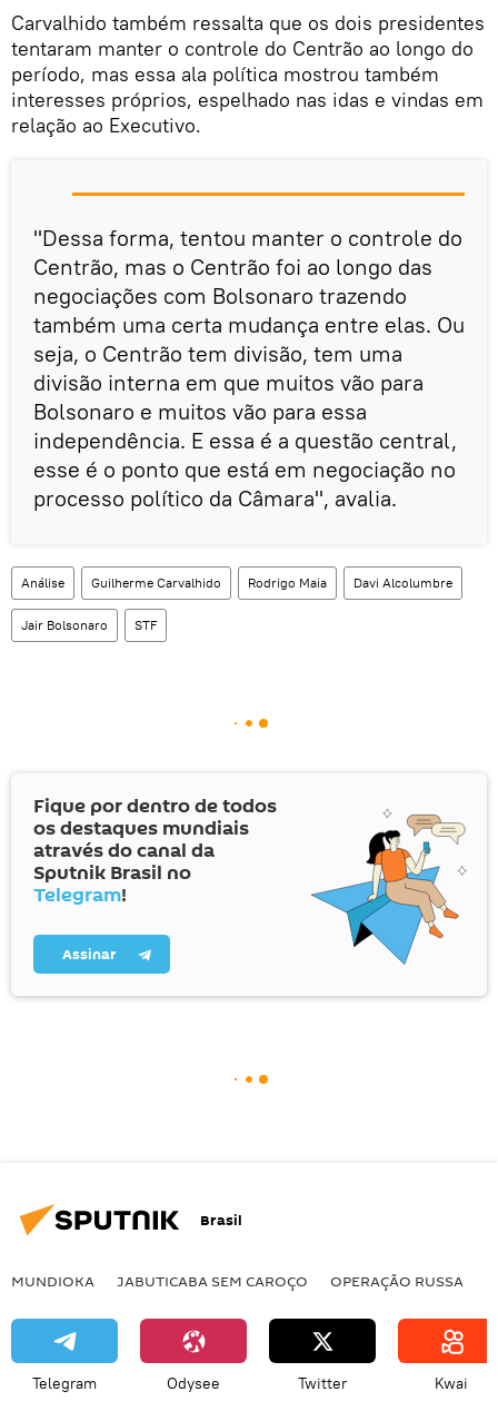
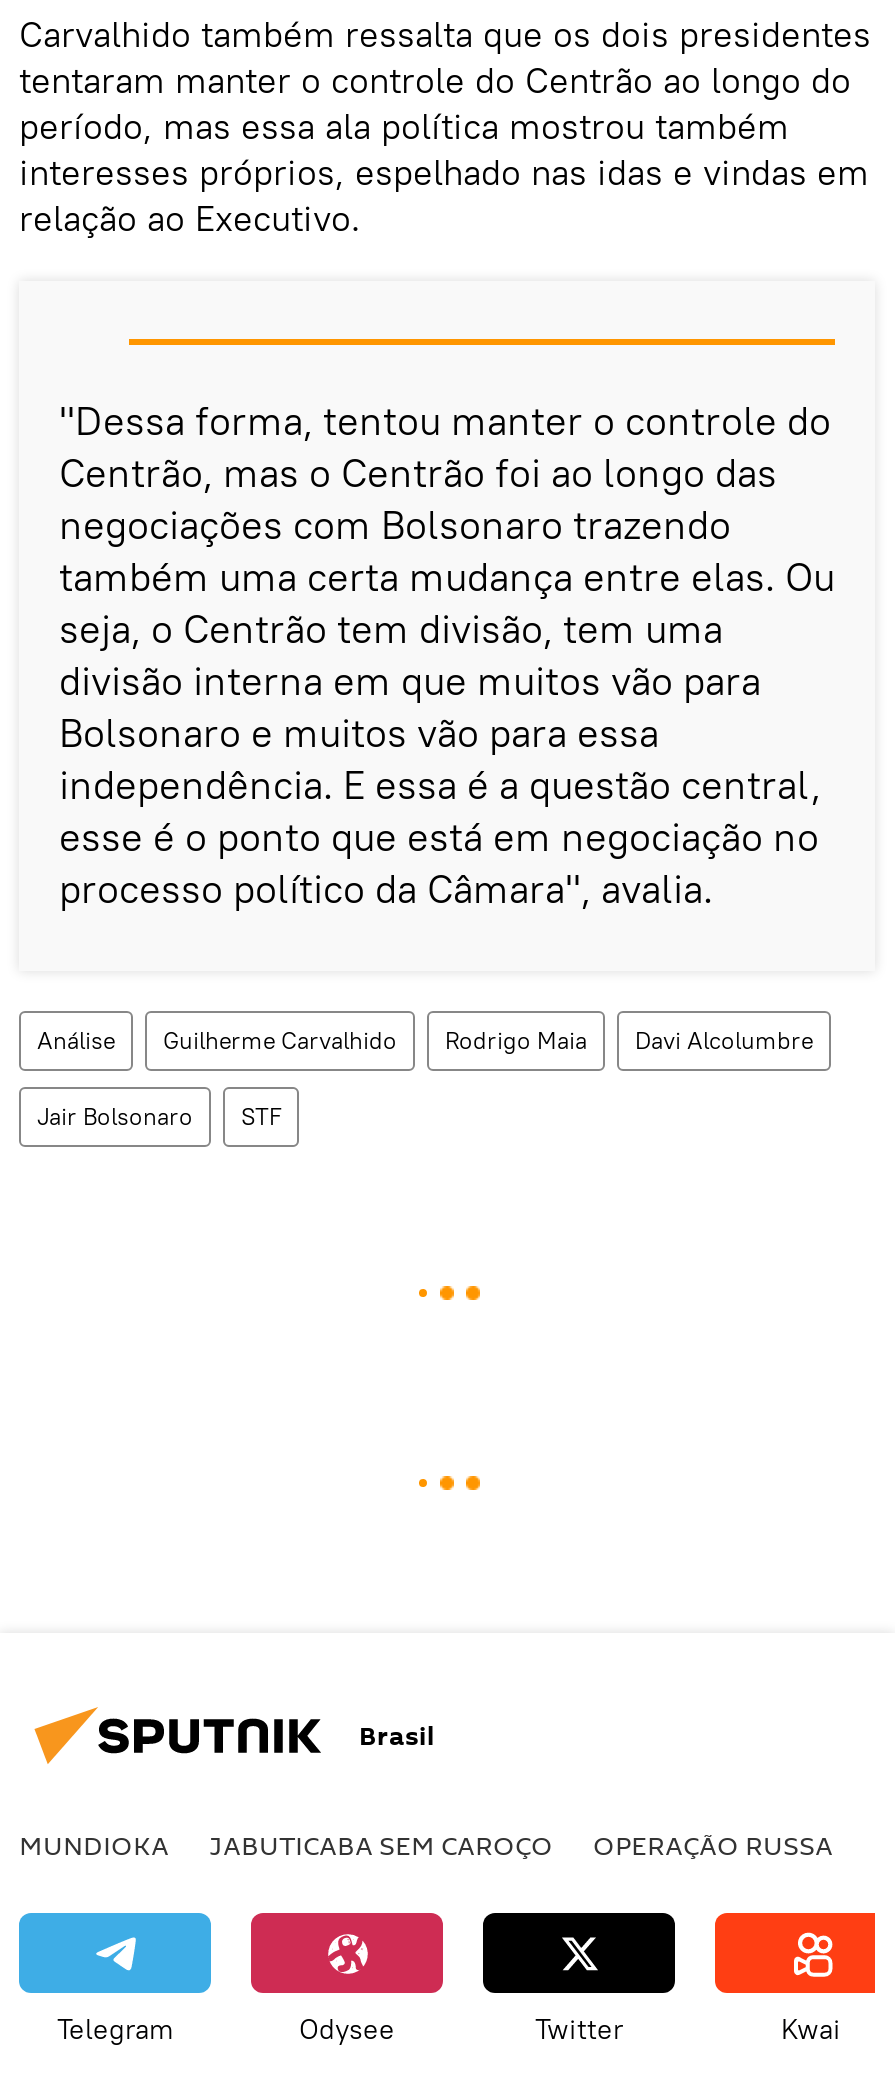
- [image]
- Fique por dentro de todos
- os destaques mundiais
- através do canal da
- Sputnik Brasil no
- Telegram!
- Assinar
